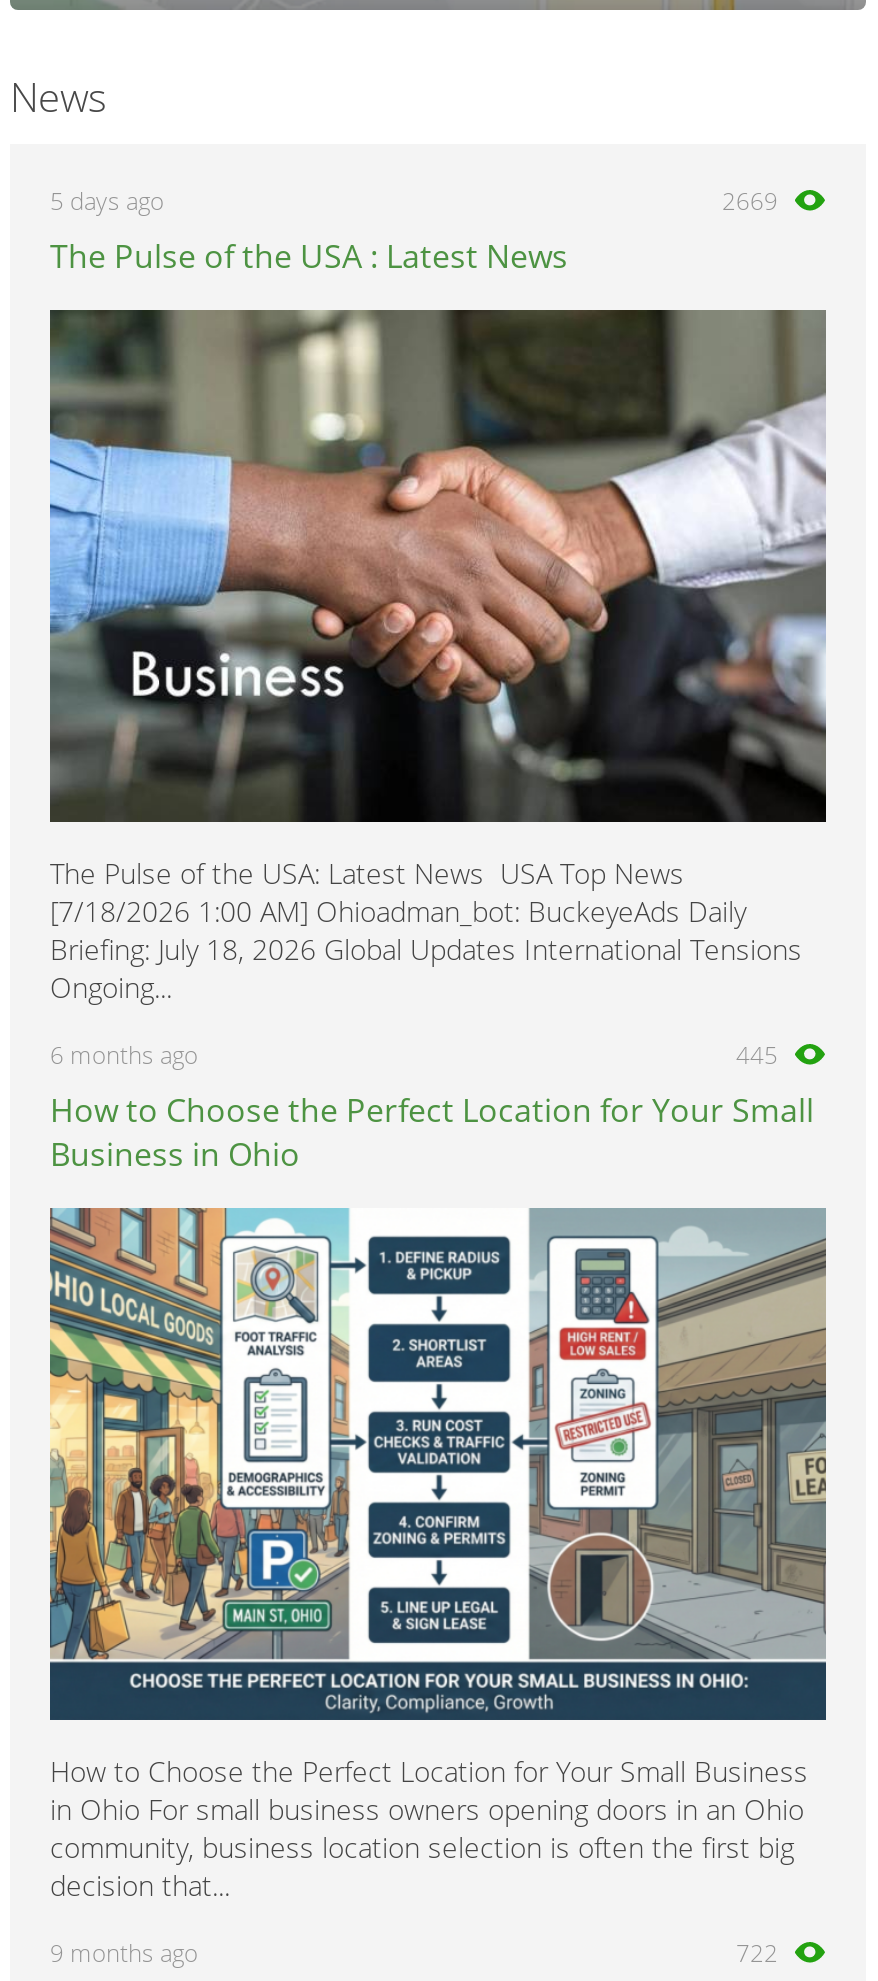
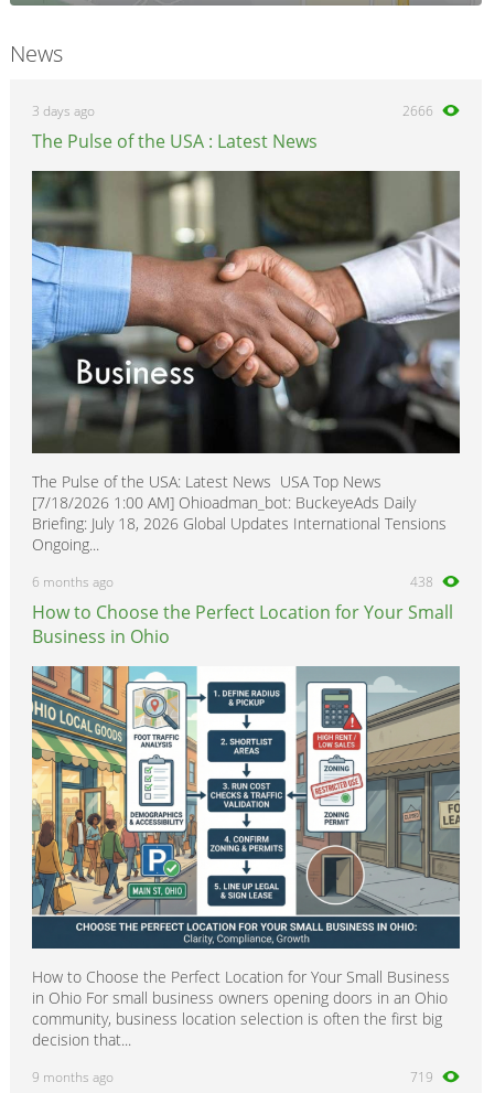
- 5 days ago
+ 3 days ago

- 2669
+ 2666

- 445
+ 438

- 722
+ 719
